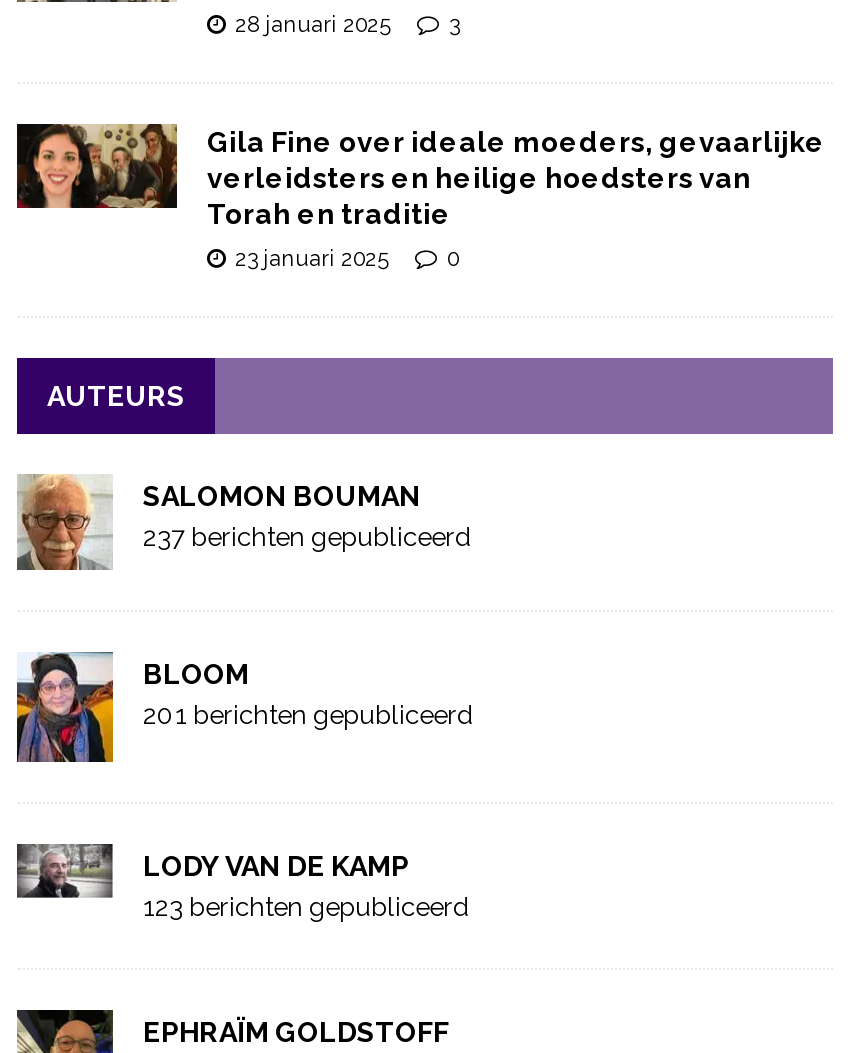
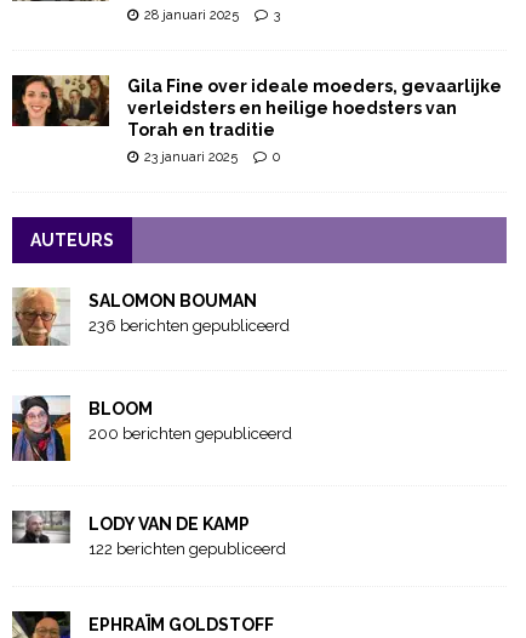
- 237 berichten gepubliceerd
+ 236 berichten gepubliceerd

- 201 berichten gepubliceerd
+ 200 berichten gepubliceerd

- 123 berichten gepubliceerd
+ 122 berichten gepubliceerd
